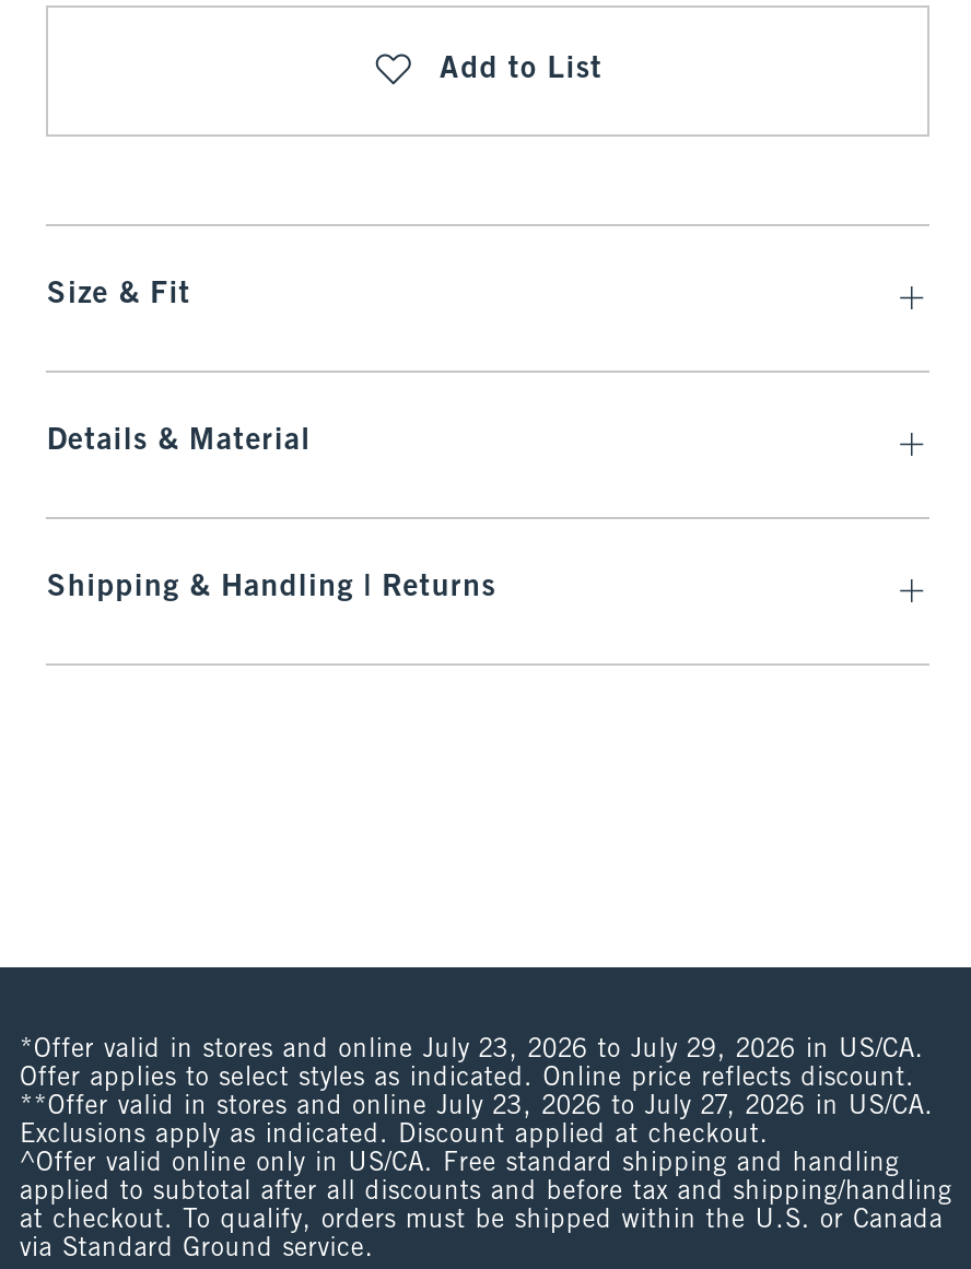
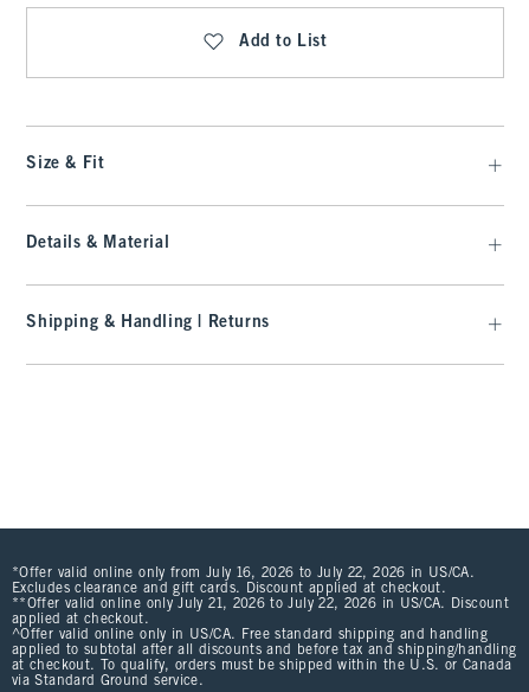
- *Offer valid in stores and online July 23, 2026 to July 29, 2026 in US/CA.
- Offer applies to select styles as indicated. Online price reflects discount.
- **Offer valid in stores and online July 23, 2026 to July 27, 2026 in US/CA.
- Exclusions apply as indicated. Discount applied at checkout.
+ *Offer valid online only from July 16, 2026 to July 22, 2026 in US/CA.
+ Excludes clearance and gift cards. Discount applied at checkout.
+ **Offer valid online only July 21, 2026 to July 22, 2026 in US/CA. Discount
+ applied at checkout.
